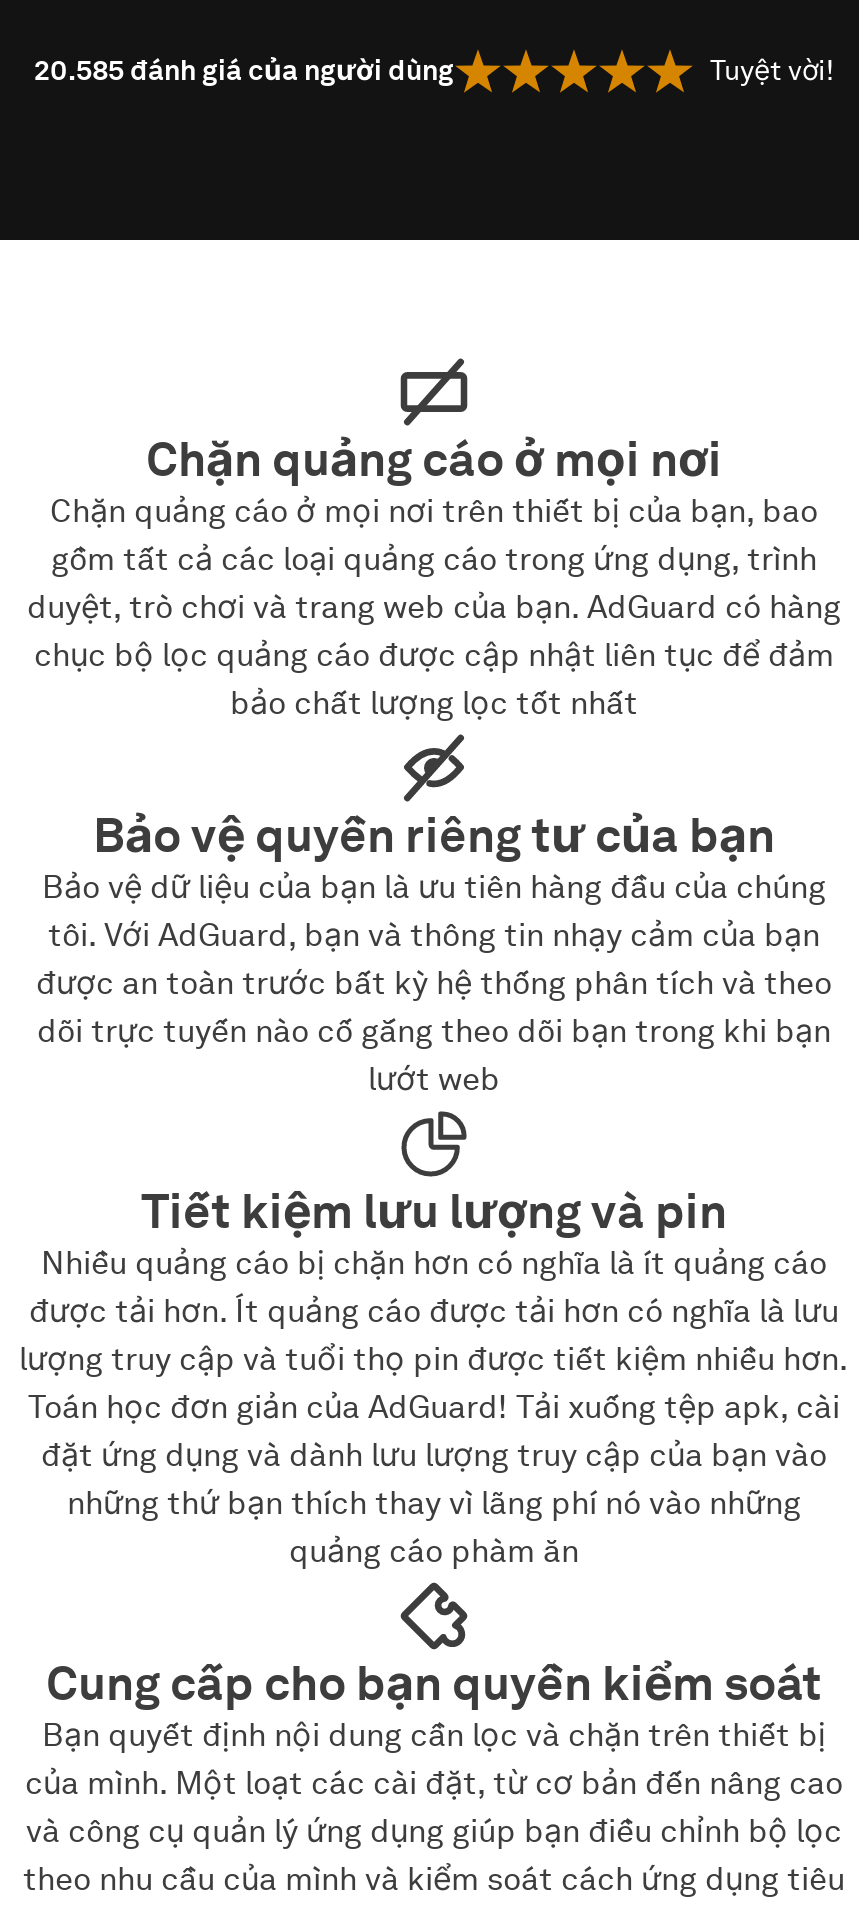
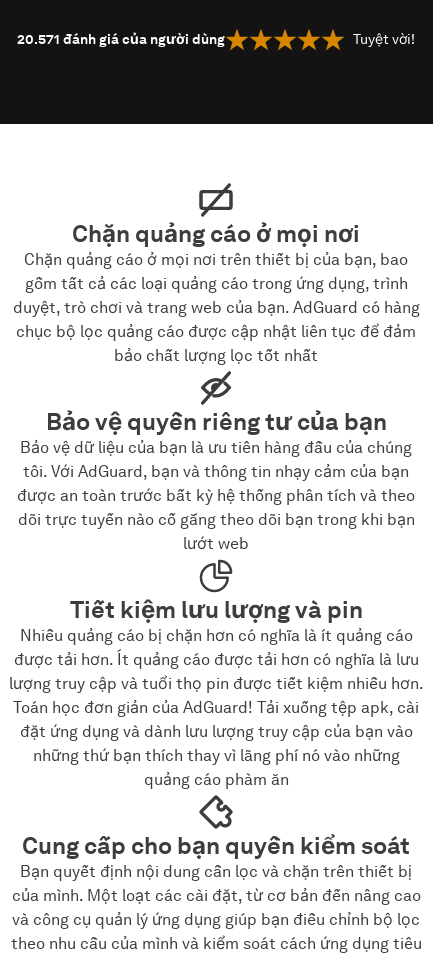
- 20.585 đánh giá của người dùng
+ 20.571 đánh giá của người dùng
